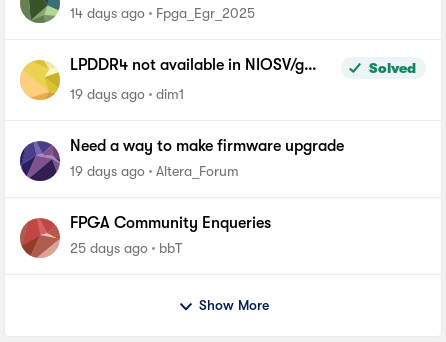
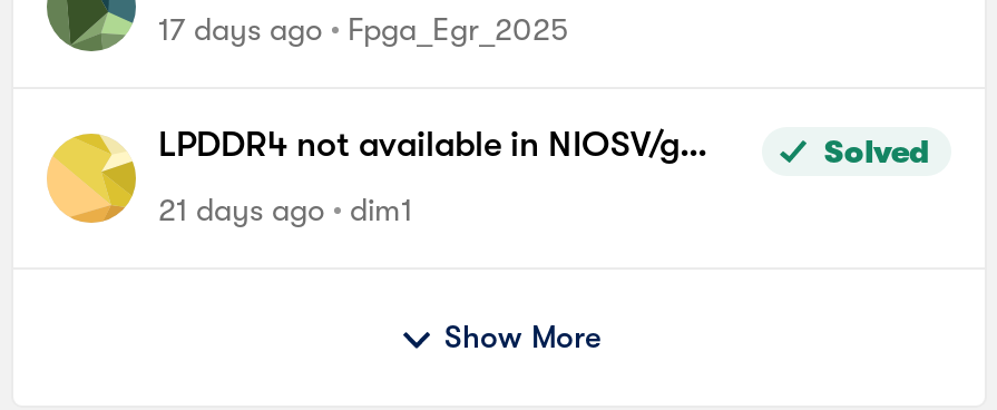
- 14 days ago Fpga_Egr_2025
+ 17 days ago Fpga_Egr_2025

- 19 days ago
+ 21 days ago

- [image]
- Need a way to make firmware upgrade
- 19 days ago
- Altera_Forum
- FPGA Community Enqueries
- 25 days ago
- bbT

- [image]
